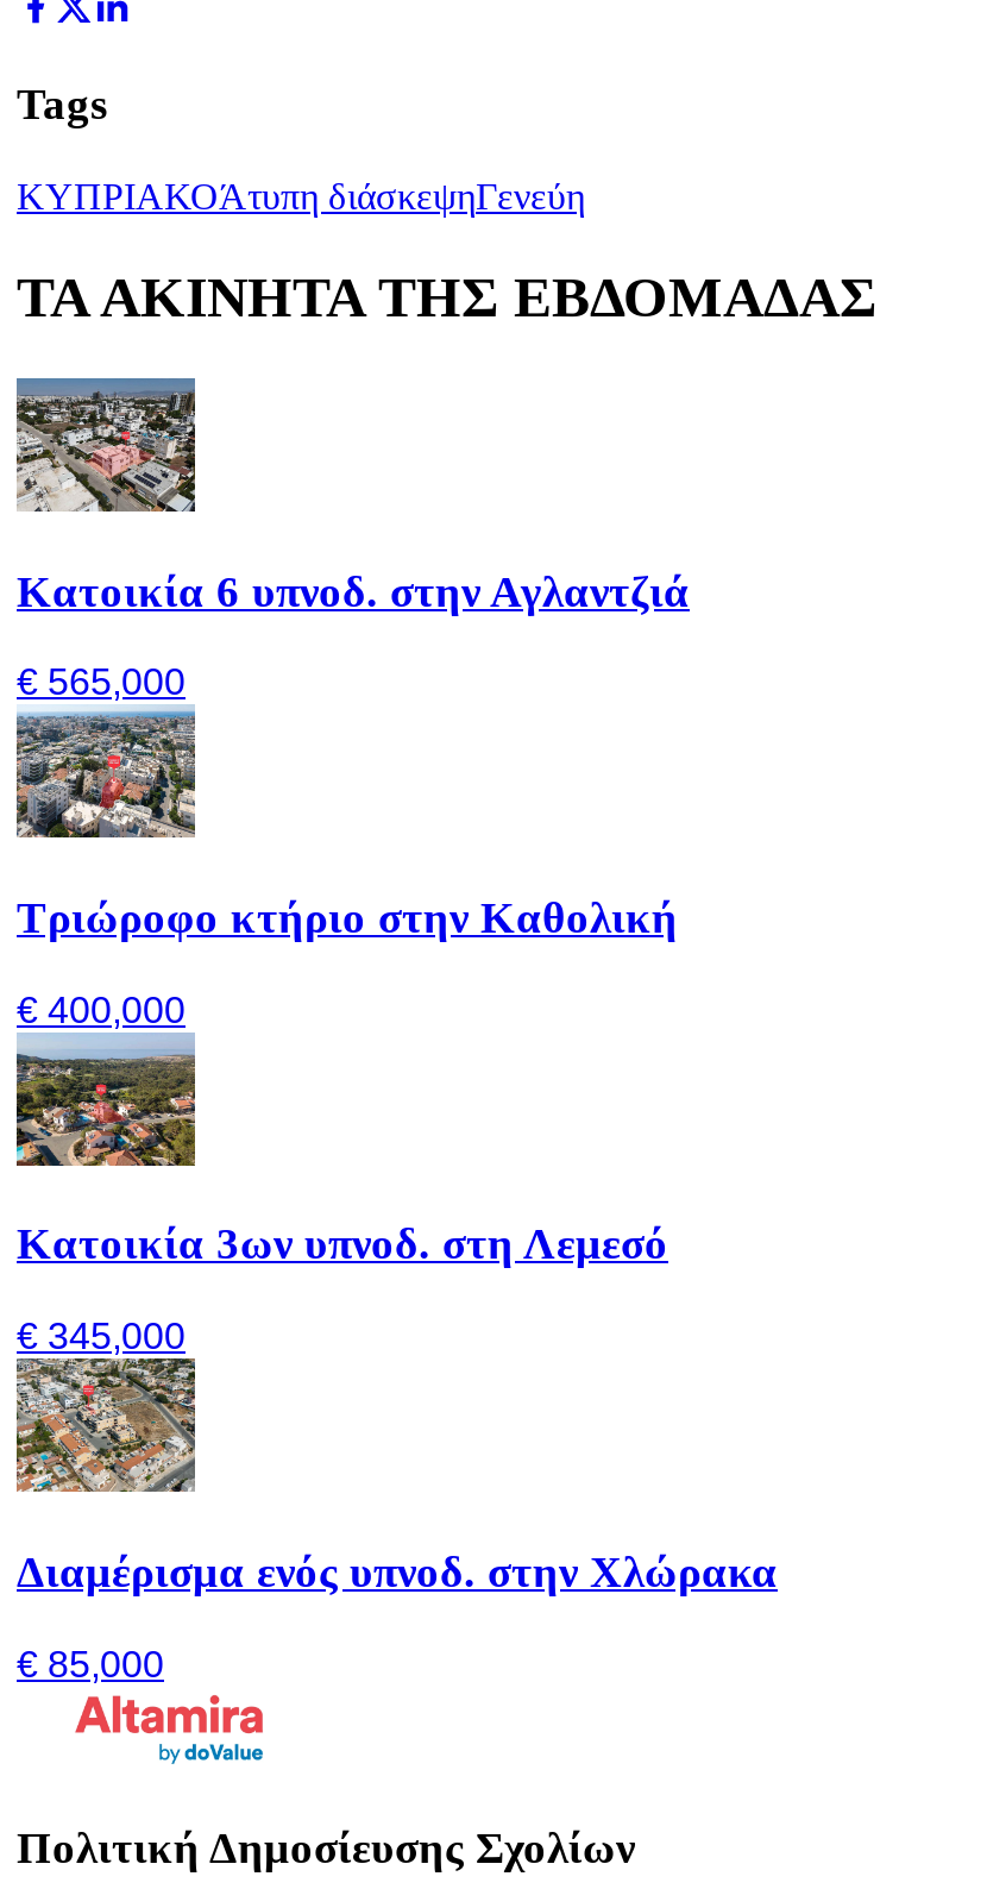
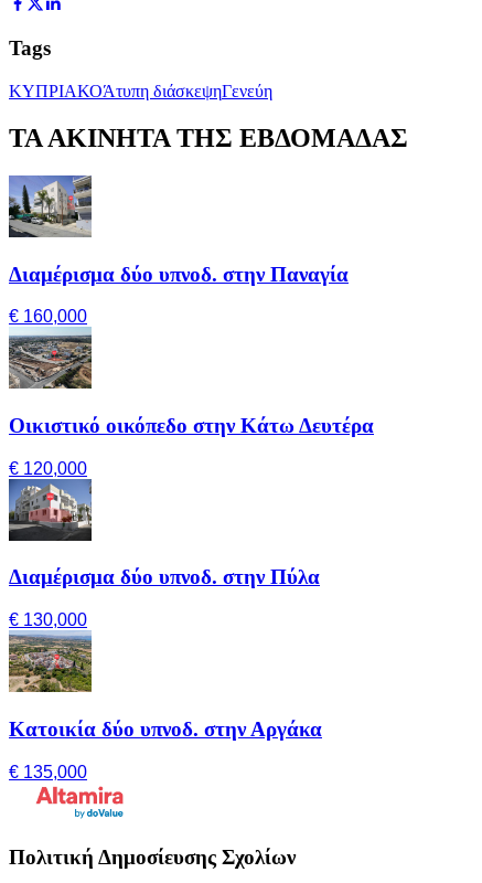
- [image]
- Κατοικία 6 υπνοδ. στην Αγλαντζιά
+ [image]
+ Διαμέρισμα δύο υπνοδ. στην Παναγία

- € 565,000
+ € 160,000

- [image]
- Τριώροφο κτήριο στην Καθολική
+ [image]
+ Οικιστικό οικόπεδο στην Κάτω Δευτέρα

- € 400,000
+ € 120,000

- [image]
- Κατοικία 3ων υπνοδ. στη Λεμεσό
+ [image]
+ Διαμέρισμα δύο υπνοδ. στην Πύλα

- € 345,000
+ € 130,000

- [image]
- Διαμέρισμα ενός υπνοδ. στην Χλώρακα
+ [image]
+ Κατοικία δύο υπνοδ. στην Αργάκα

- € 85,000
+ € 135,000
